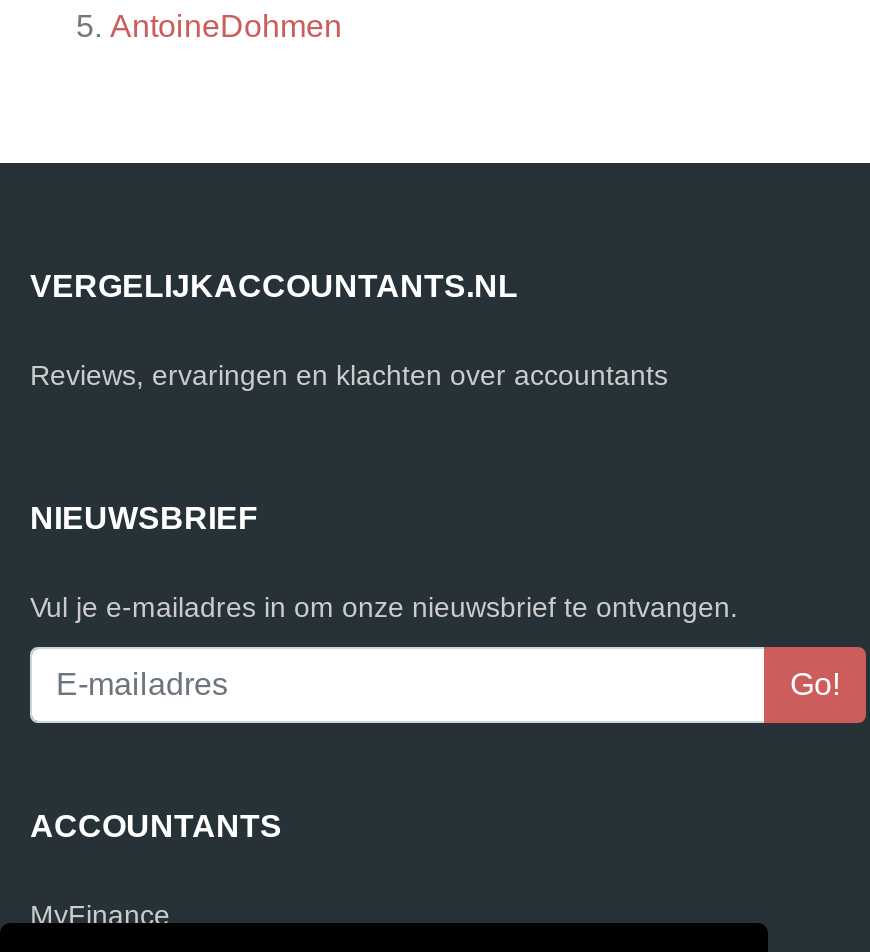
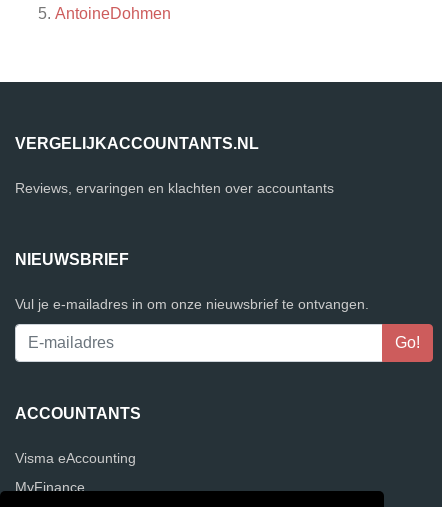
+ Visma eAccounting
